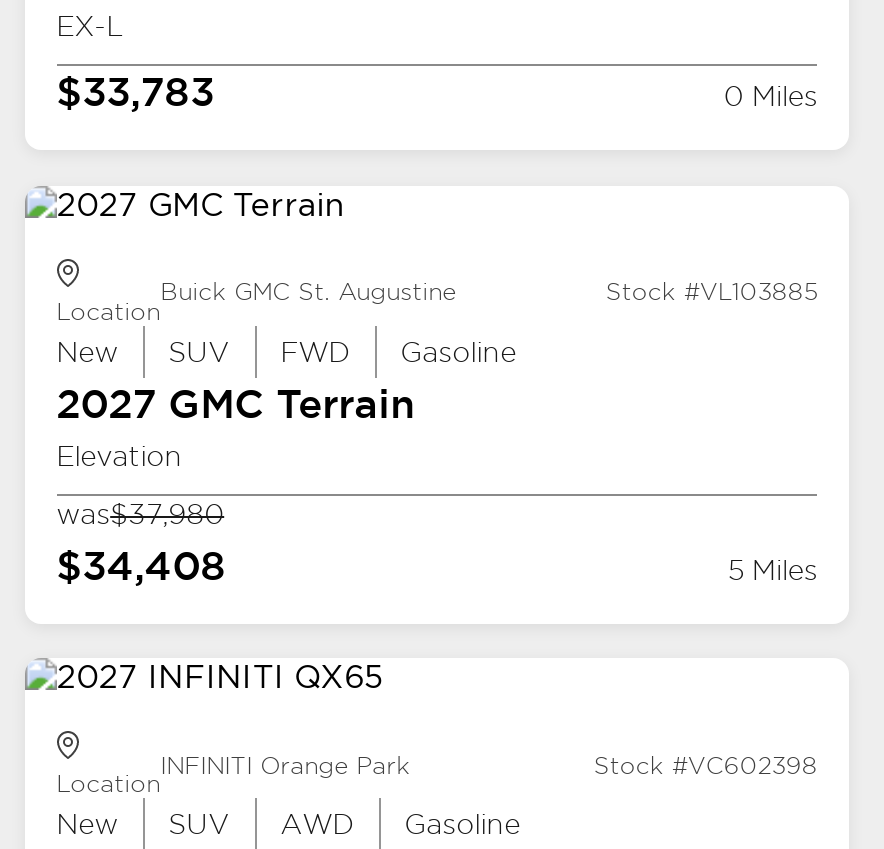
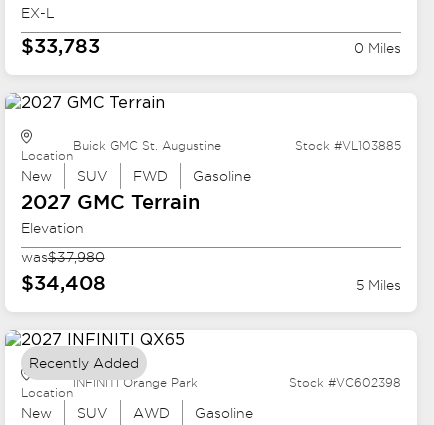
+ Recently Added
